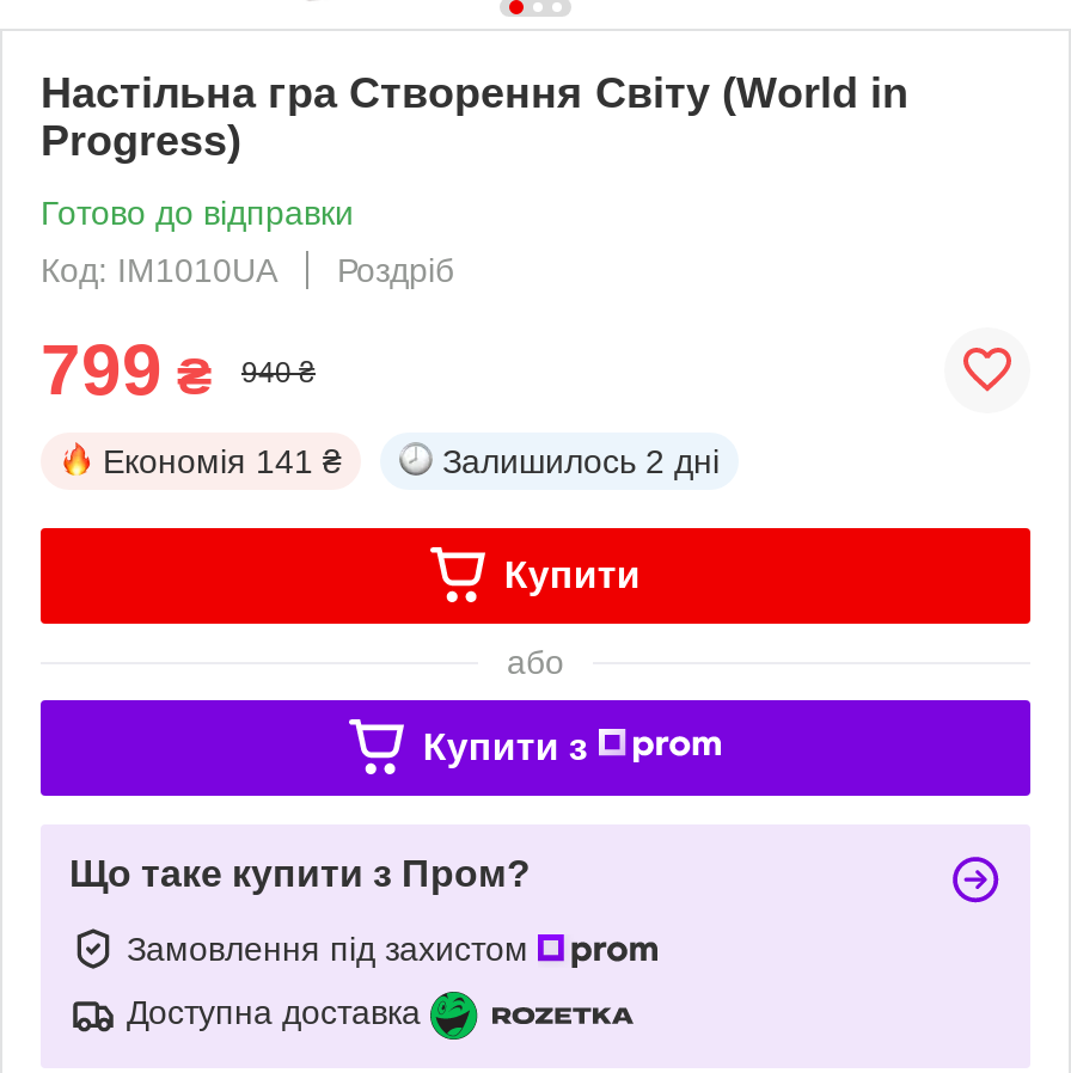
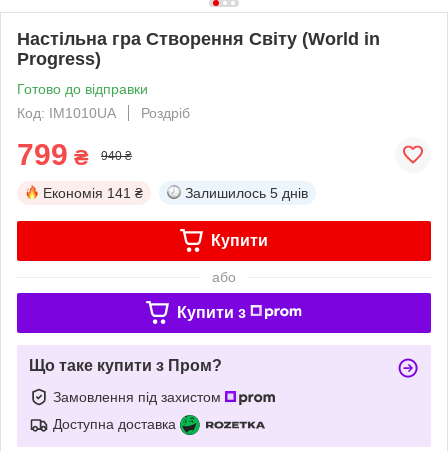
- Залишилось 2 дні
+ Залишилось 5 днів
